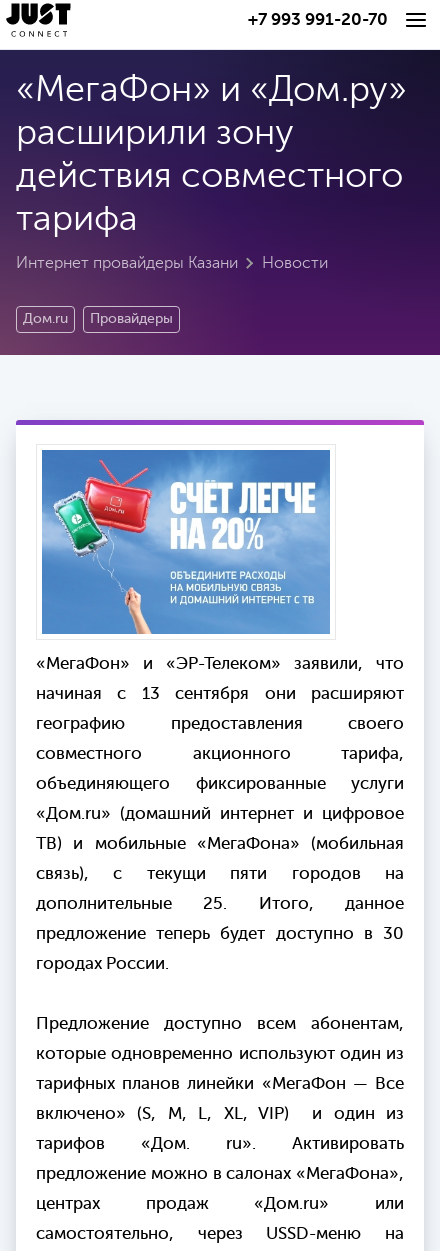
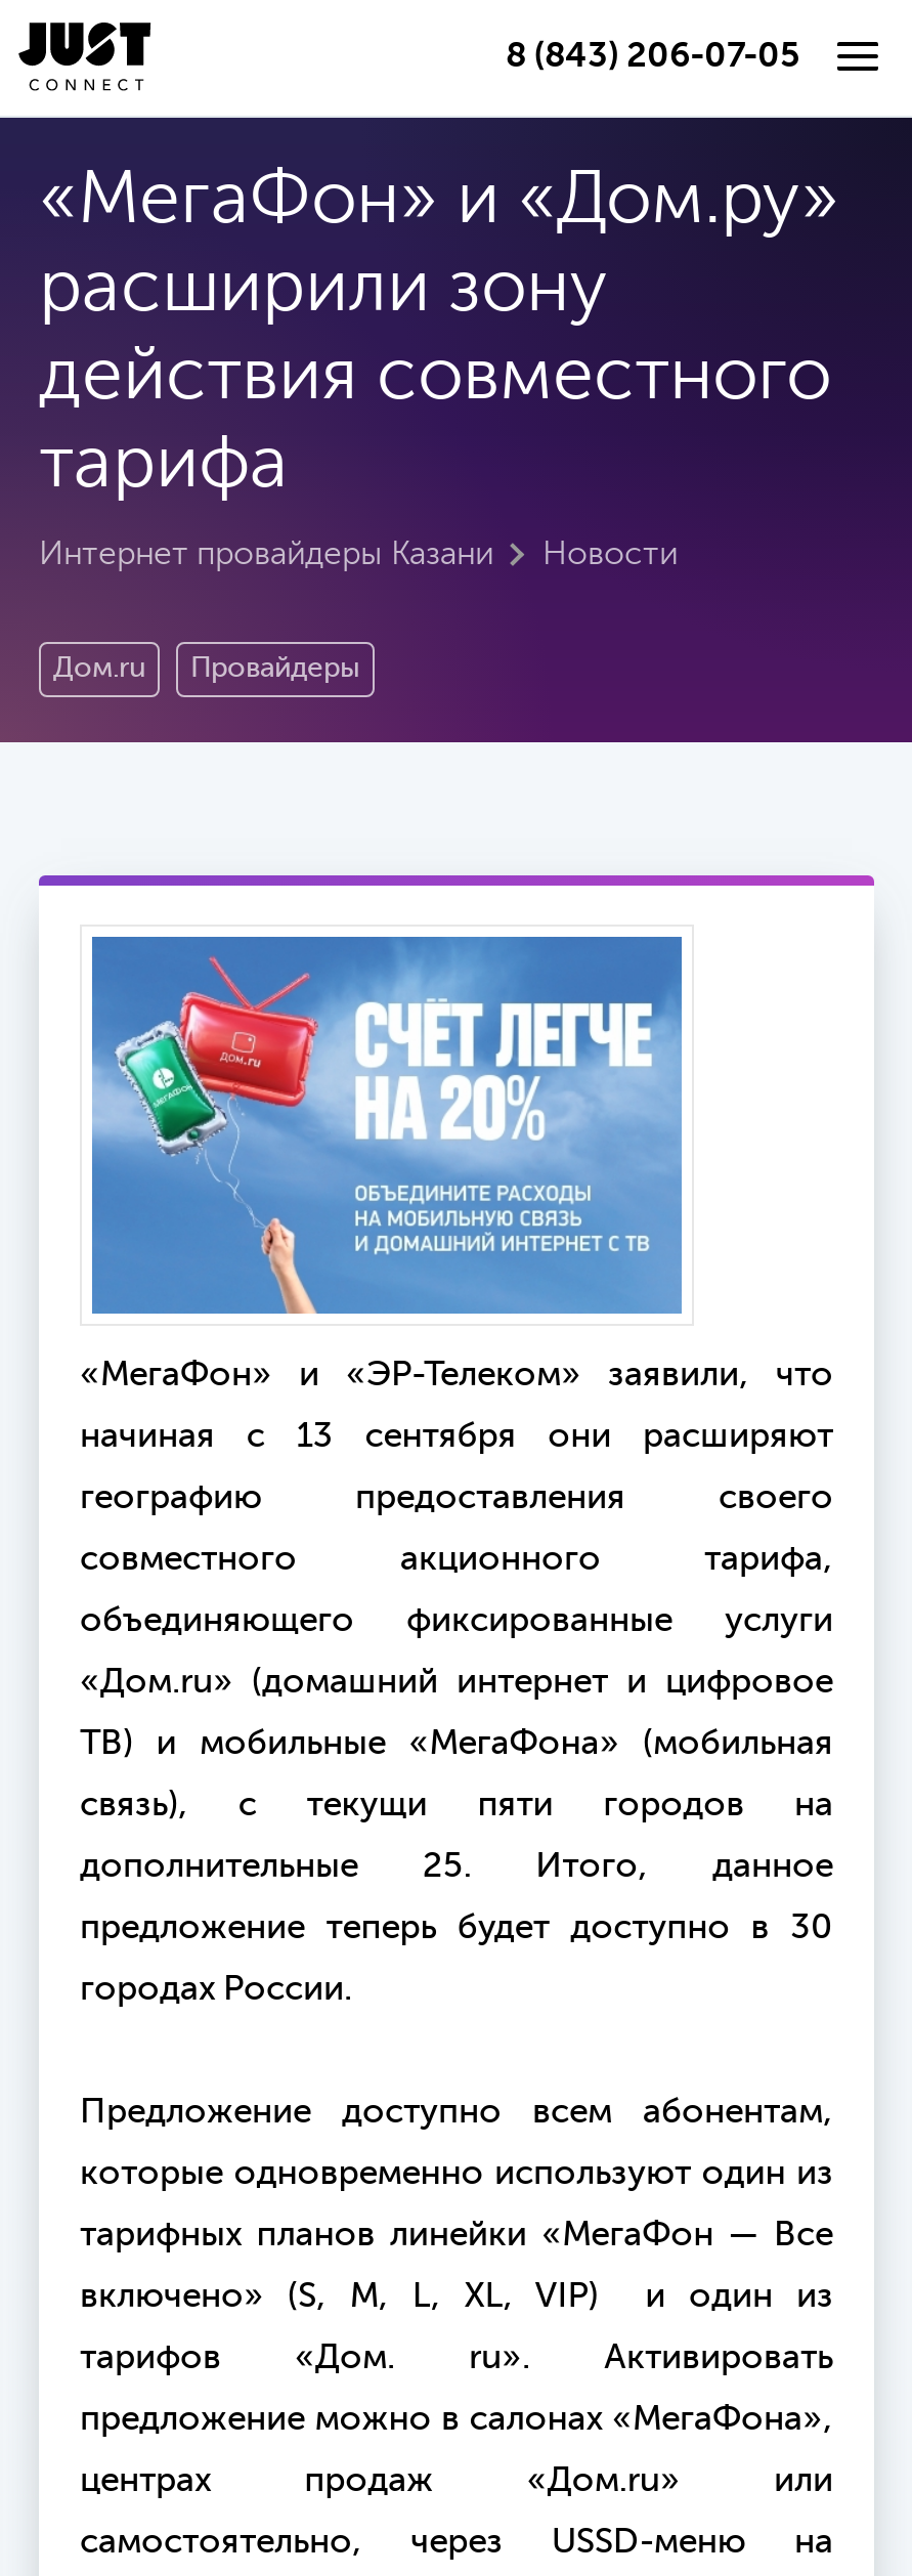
- +7 993 991-20-70
+ 8 (843) 206-07-05
